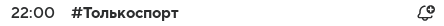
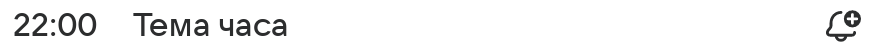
- #Толькоспорт
+ Тема часа
